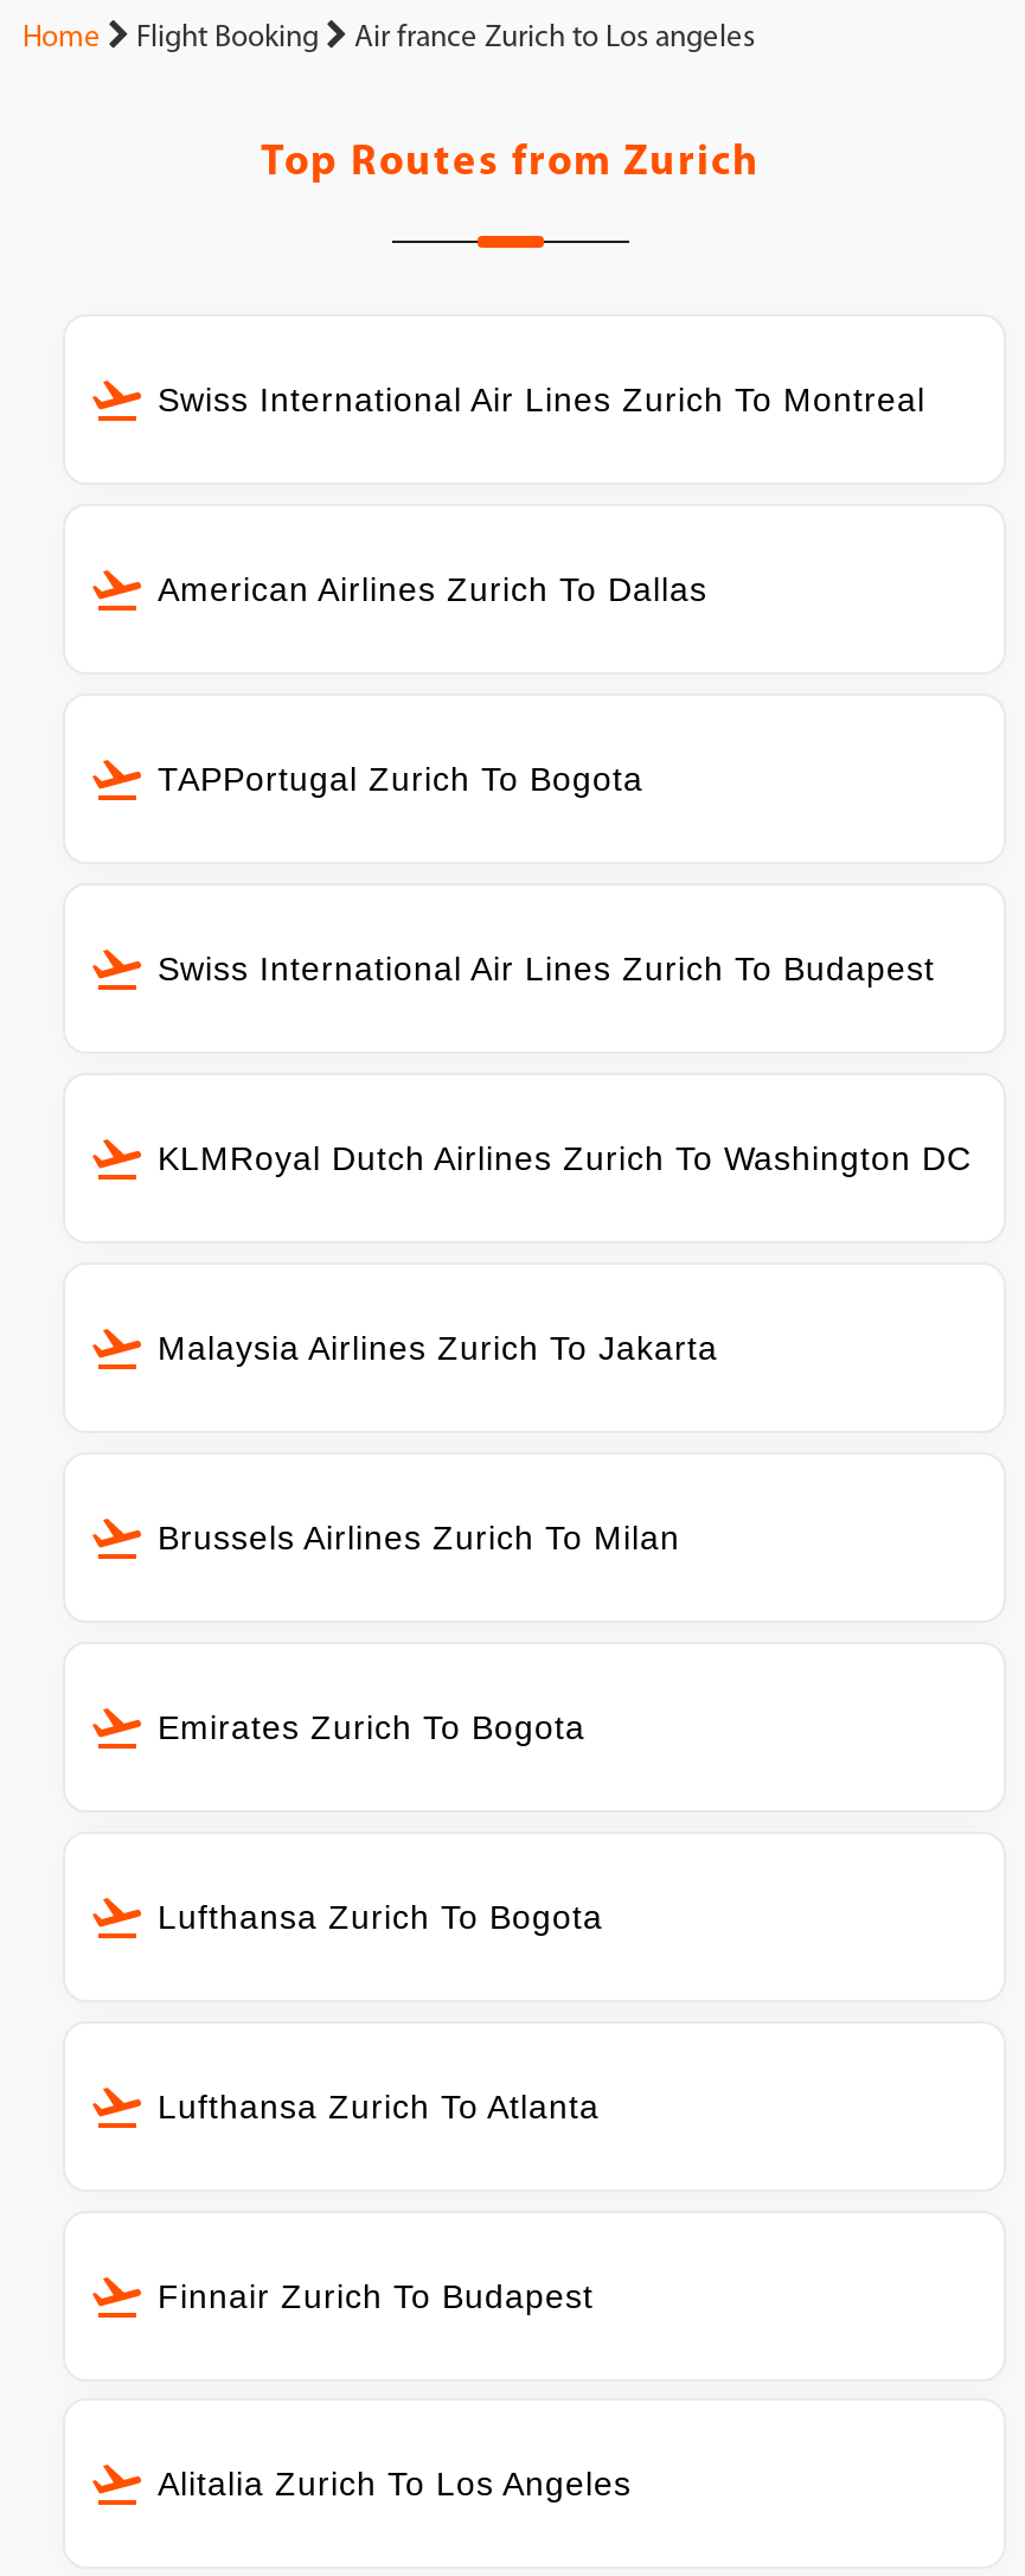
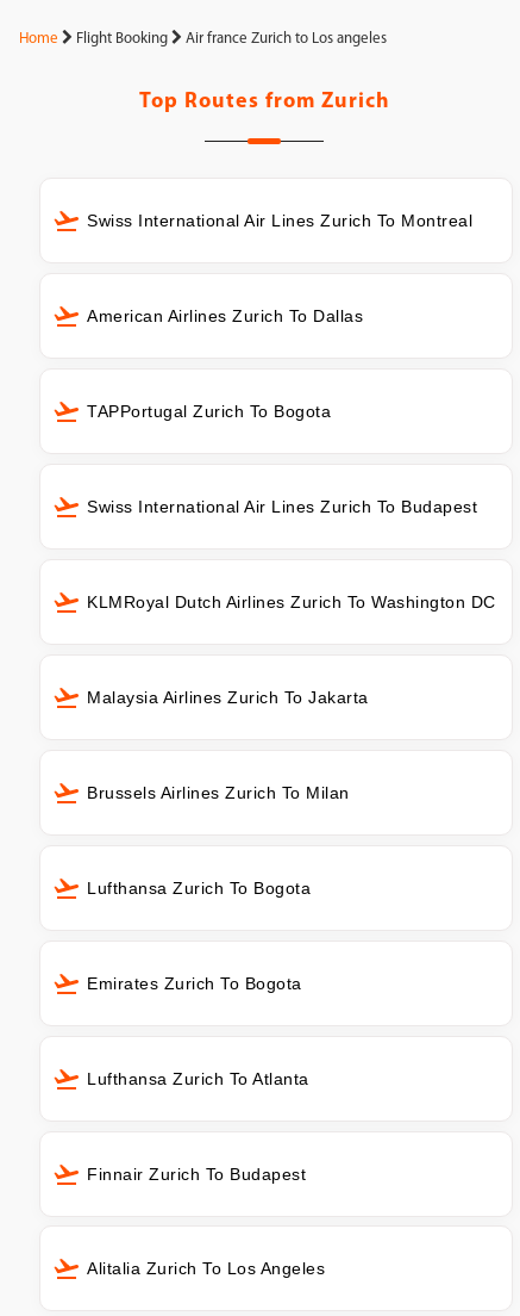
moved down: Emirates Zurich To Bogota

moved up: Lufthansa Zurich To Bogota
